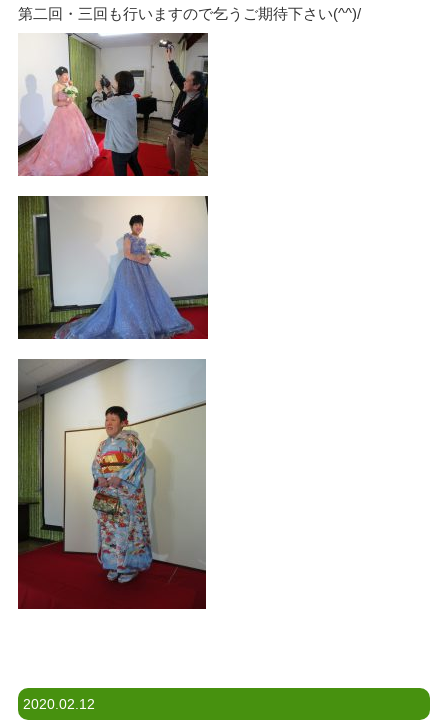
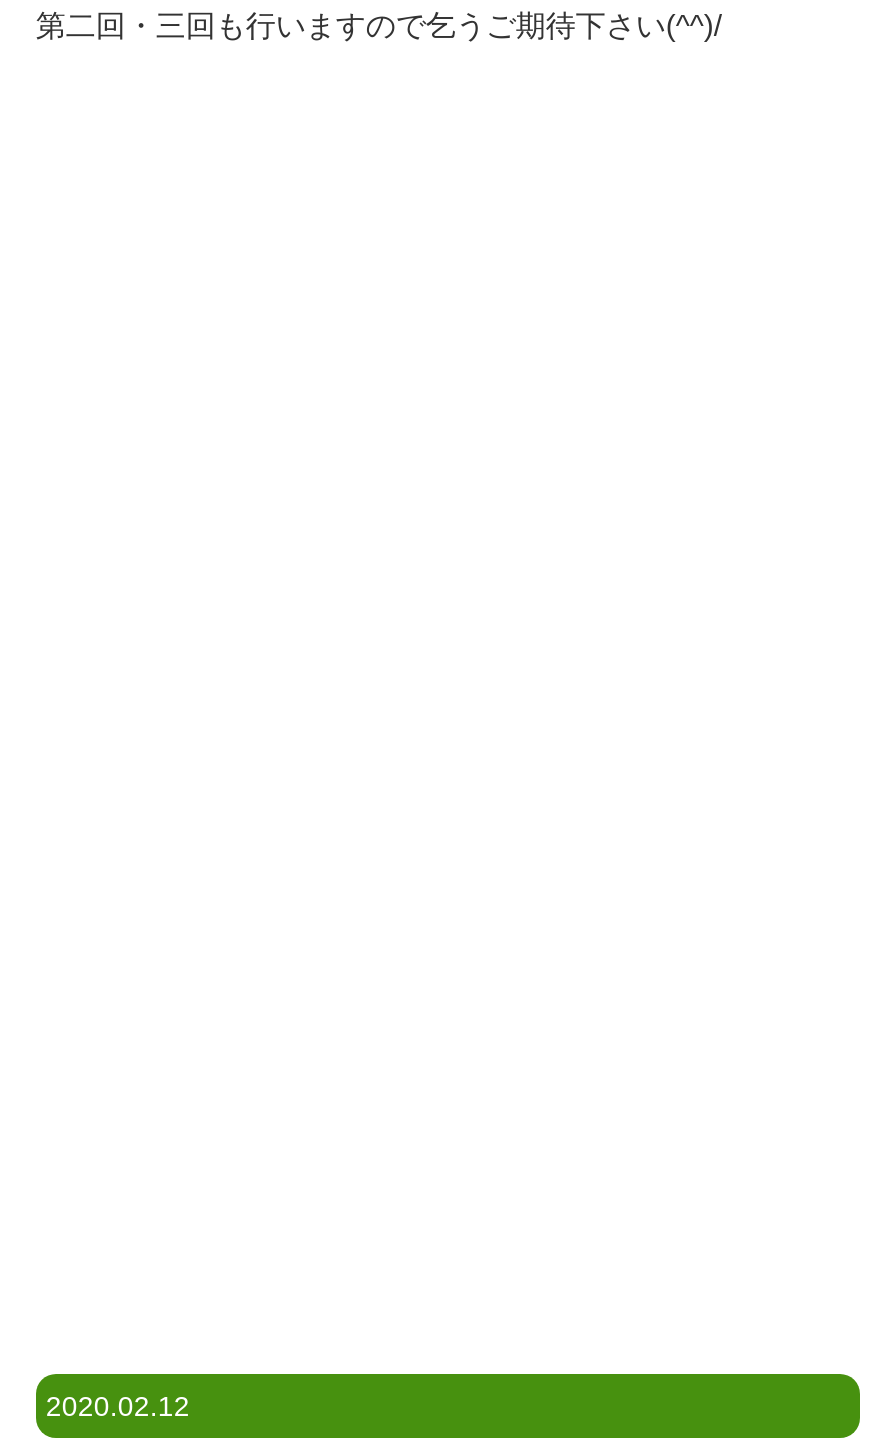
- [image]

- [image]

- [image]
